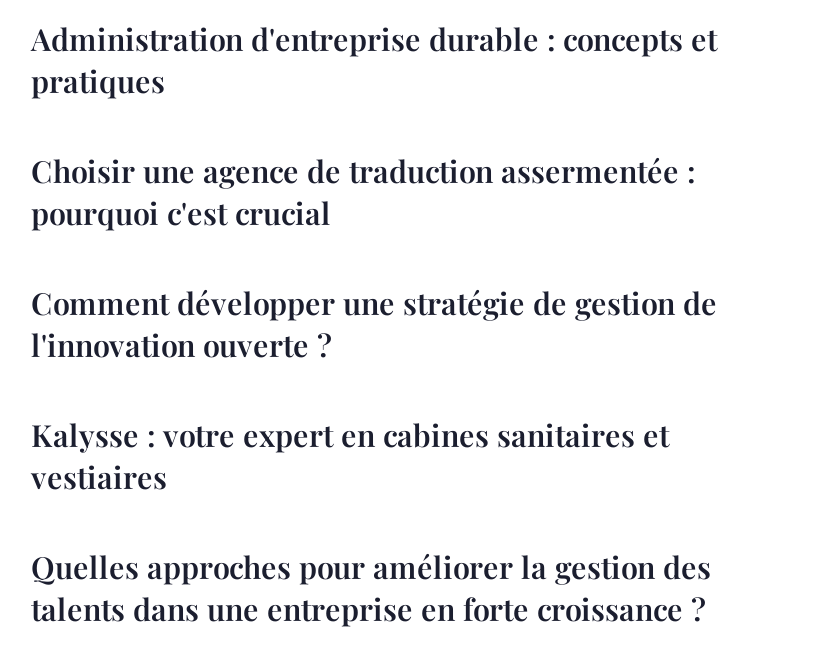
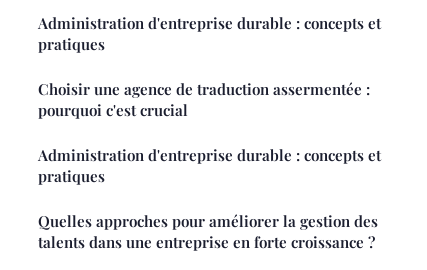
- Comment développer une stratégie de gestion de
- l'innovation ouverte ?
- Kalysse : votre expert en cabines sanitaires et
- vestiaires
+ Administration d'entreprise durable : concepts et
+ pratiques
